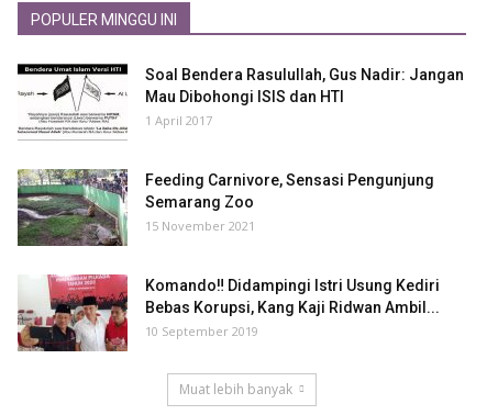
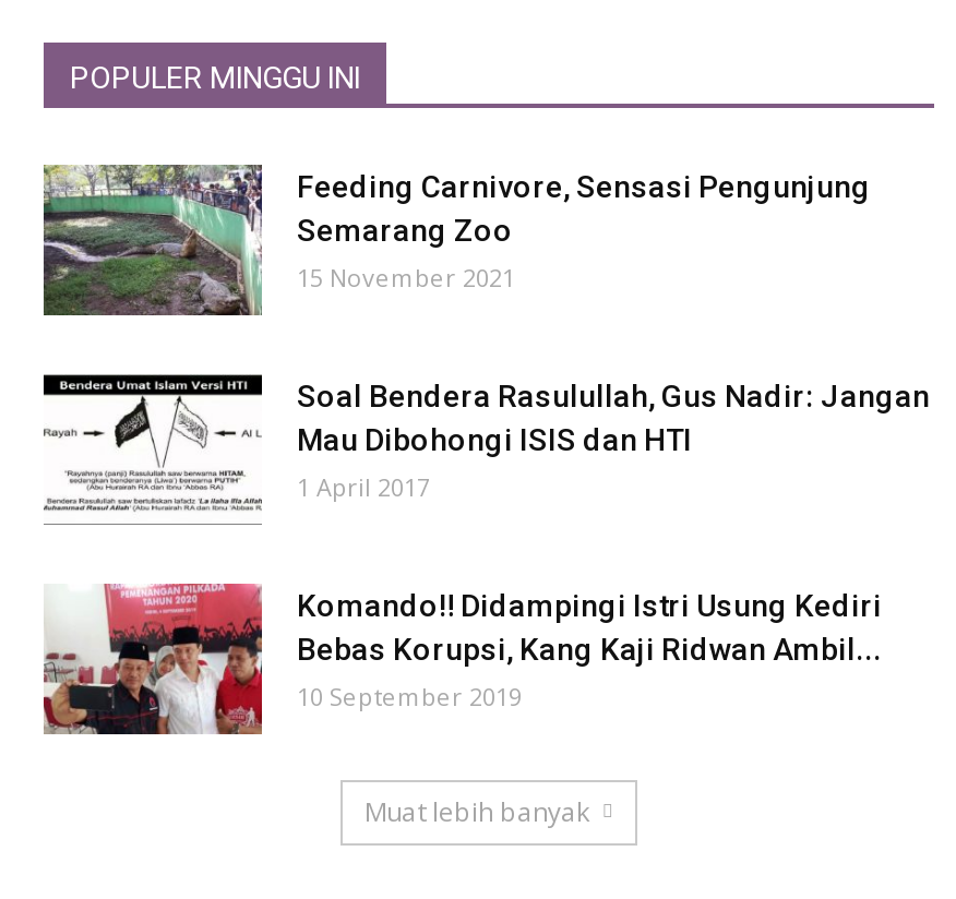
moved down: [image] | Soal Bendera Rasulullah, Gus Nadir: Jangan | Mau Dibohongi ISIS dan HTI | 1 April 2017

moved up: [image] | Feeding Carnivore, Sensasi Pengunjung | Semarang Zoo | 15 November 2021
